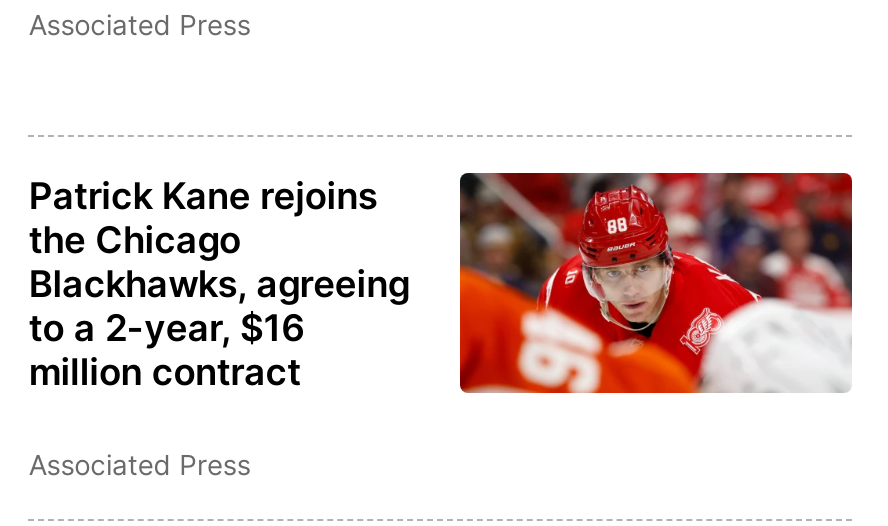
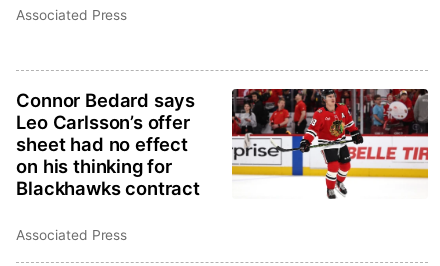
- [image]
- Patrick Kane rejoins
- the Chicago
- Blackhawks, agreeing
- to a 2-year, $16
- million contract
+ [image]
+ Connor Bedard says
+ Leo Carlsson’s offer
+ sheet had no effect
+ on his thinking for
+ Blackhawks contract
